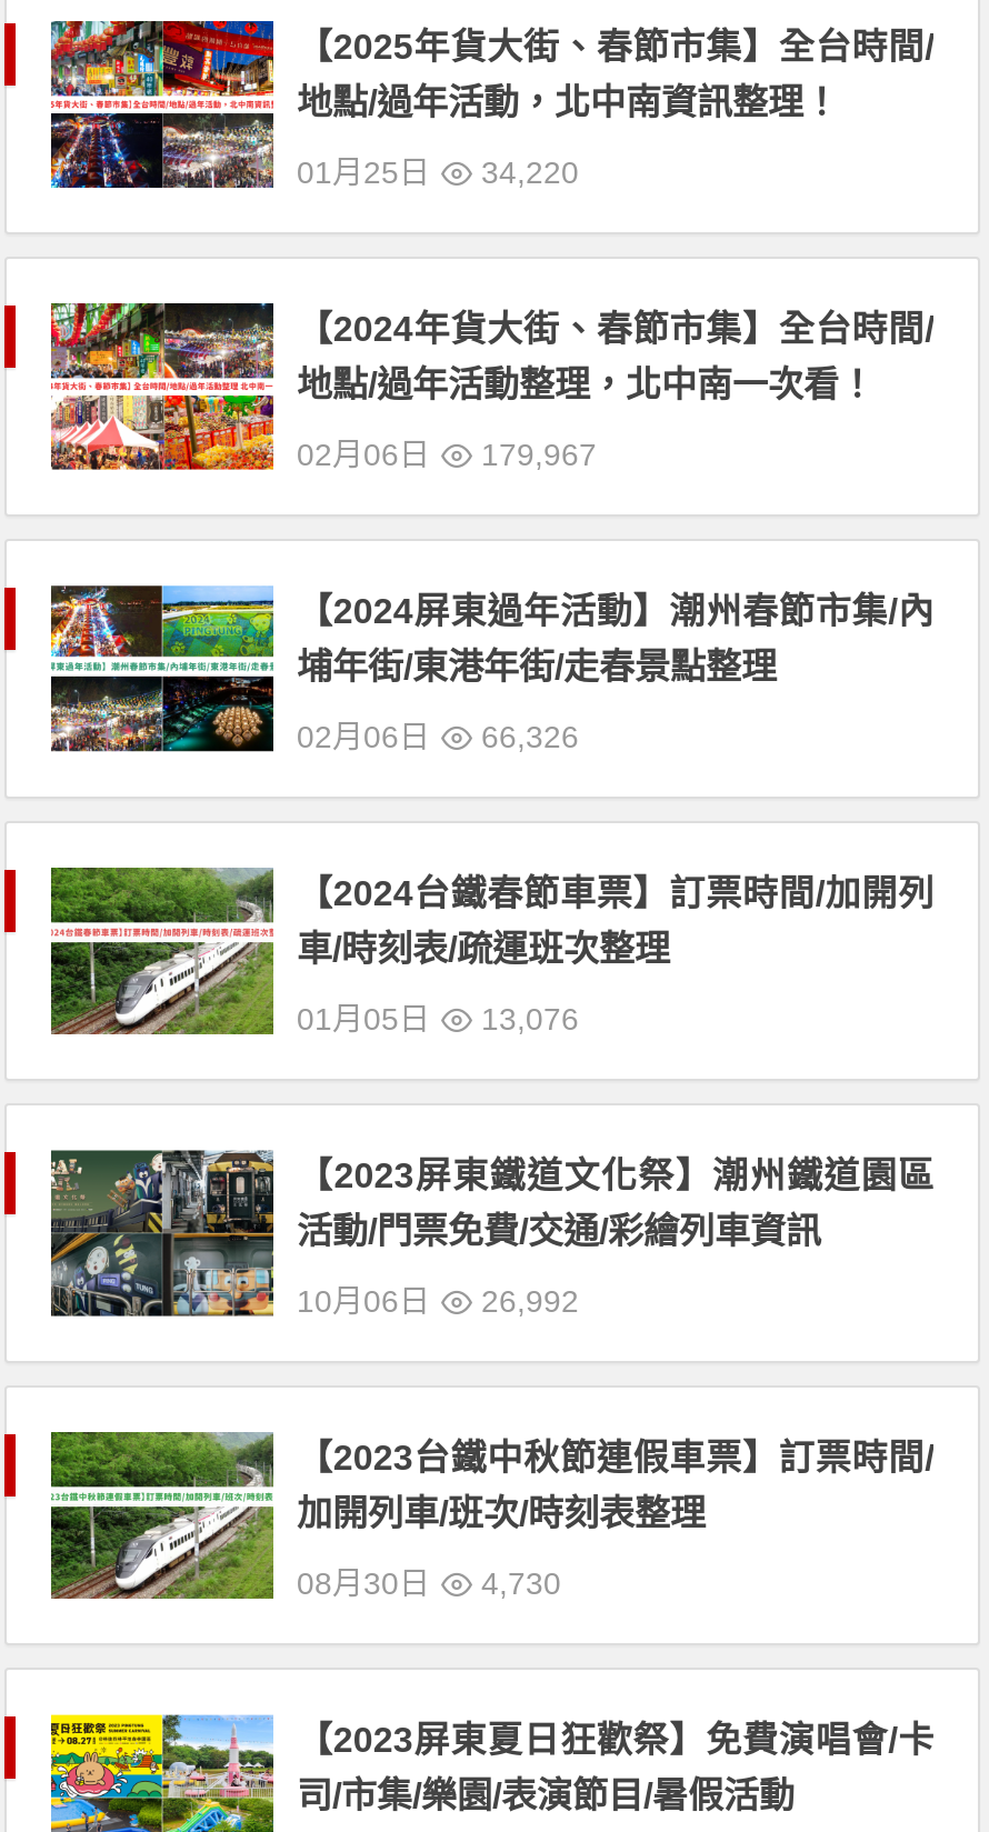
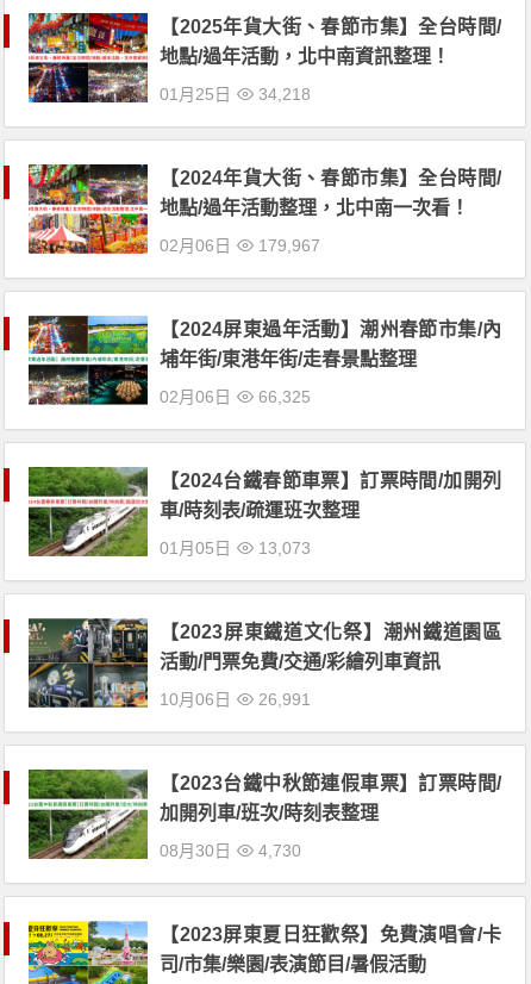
- 01月25日 34,220
+ 01月25日 34,218

- 02月06日 66,326
+ 02月06日 66,325

- 01月05日 13,076
+ 01月05日 13,073

- 10月06日 26,992
+ 10月06日 26,991
